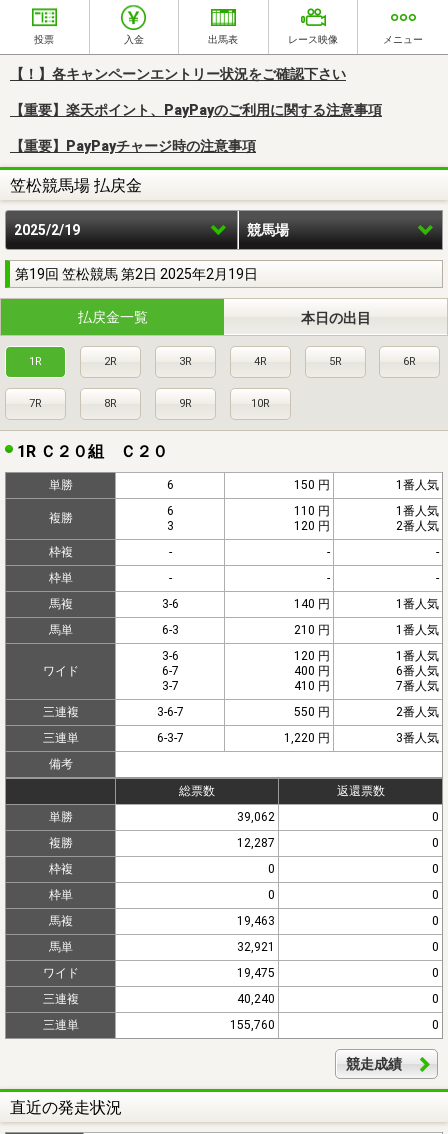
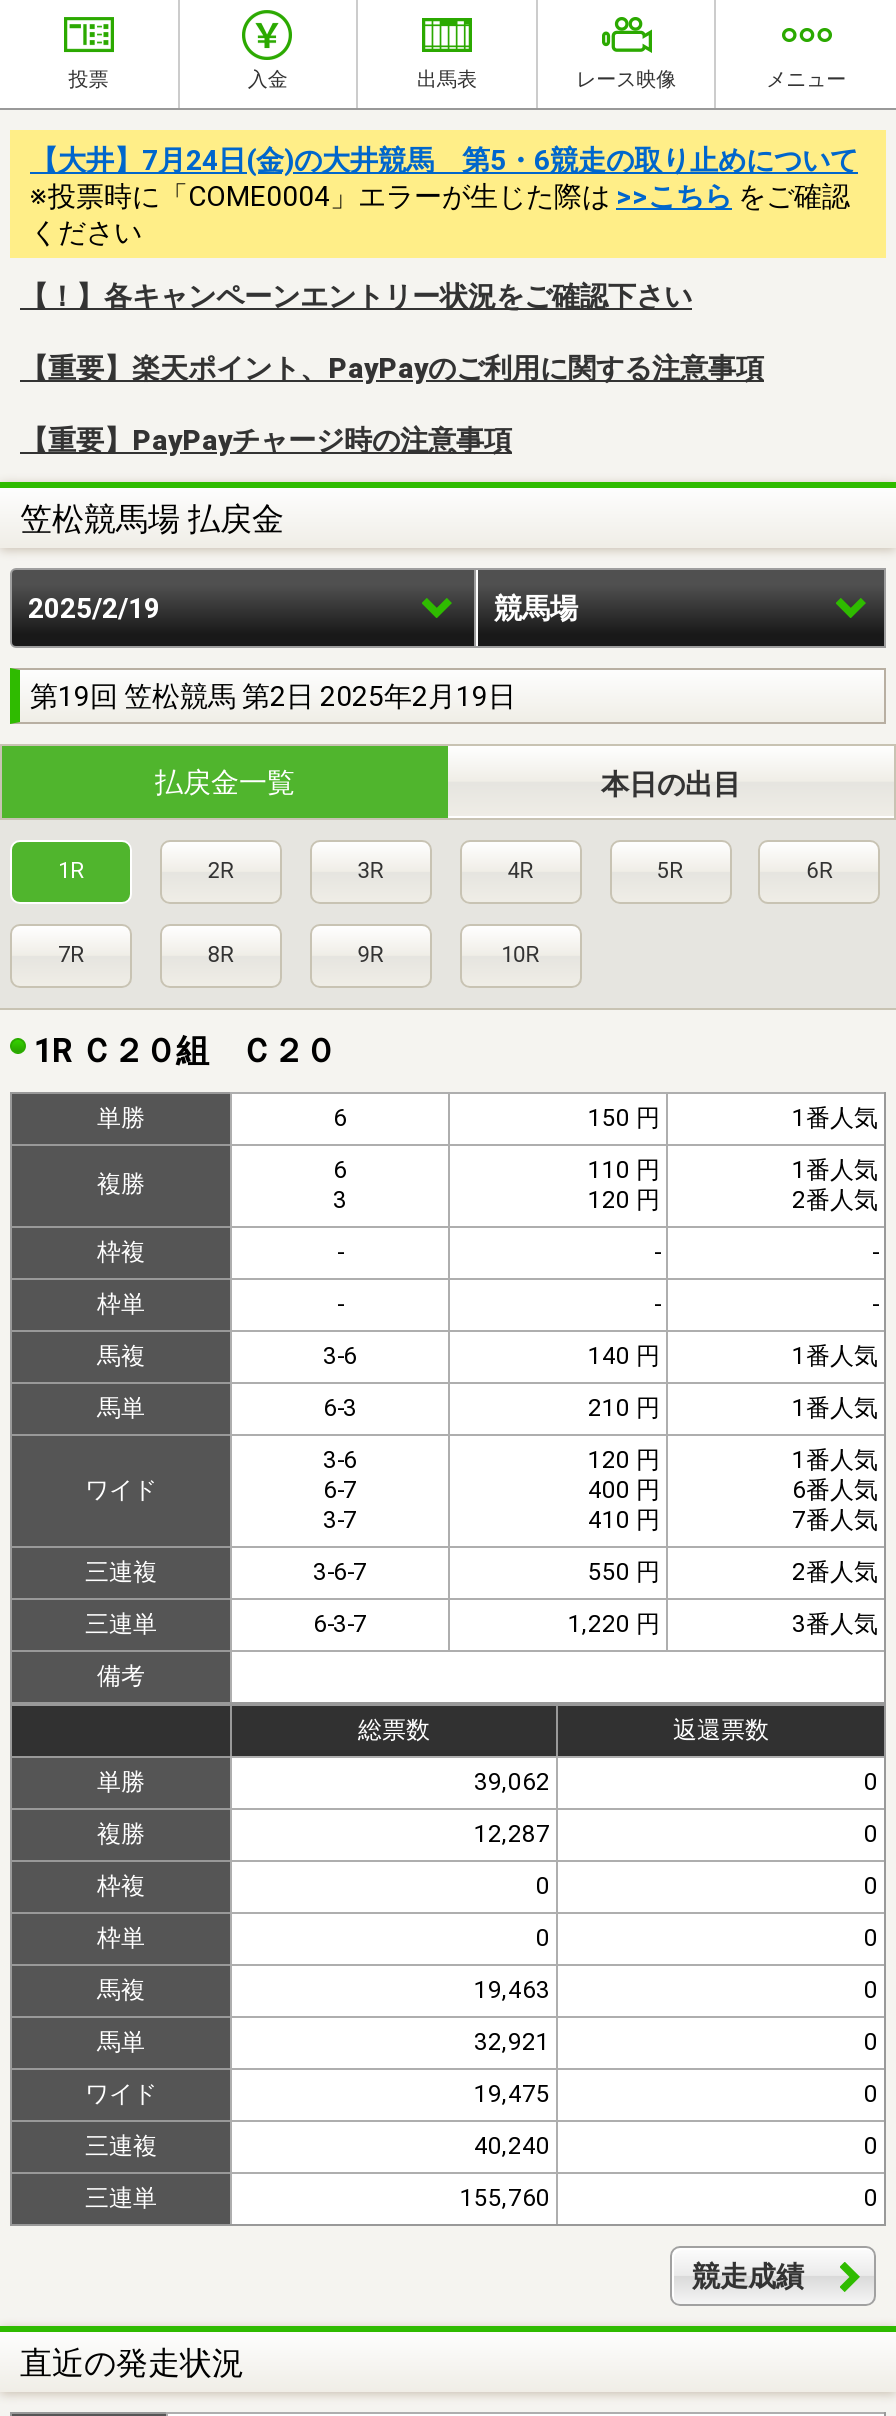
+ 【大井】7月24日(金)の大井競馬 第5・6競走の取り止めについて
+ ※投票時に「COME0004」エラーが生じた際は>>こちらをご確認
+ ください
